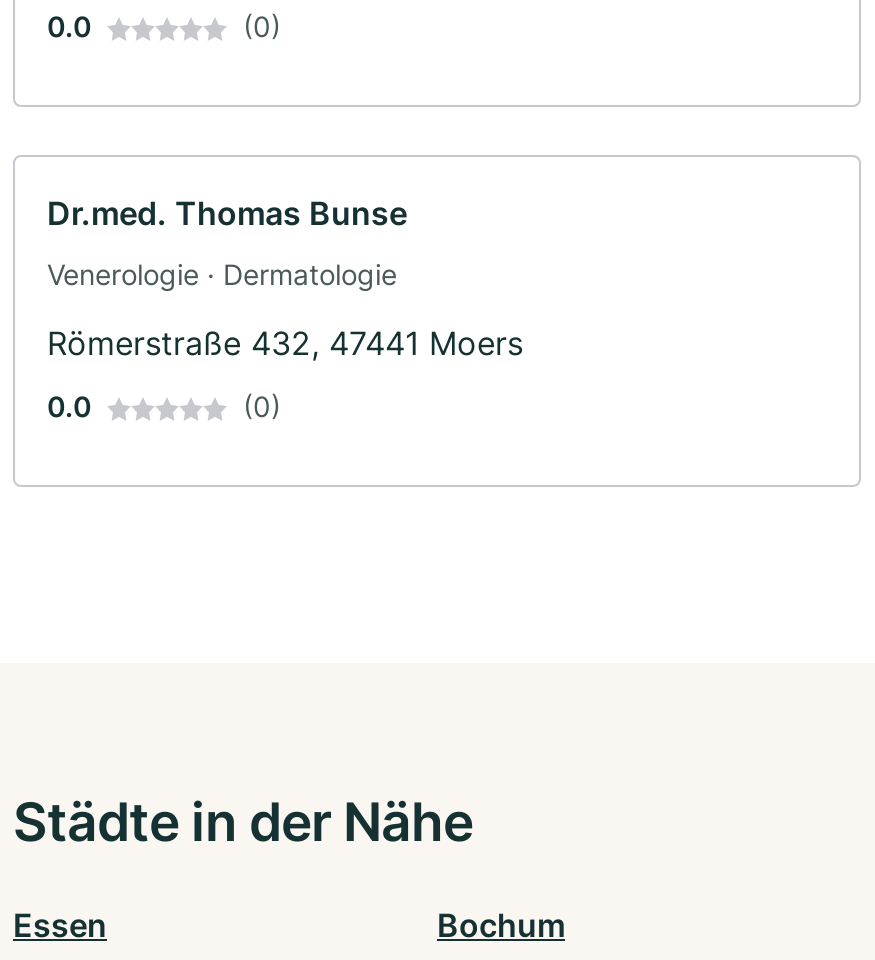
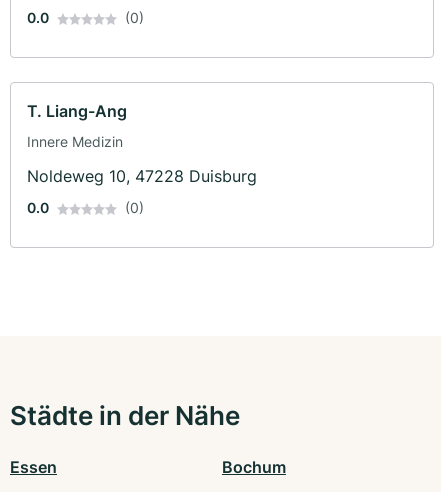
- Dr.med. Thomas Bunse
+ T. Liang-Ang

- Venerologie · Dermatologie
+ Innere Medizin

- Römerstraße 432, 47441 Moers
+ Noldeweg 10, 47228 Duisburg
